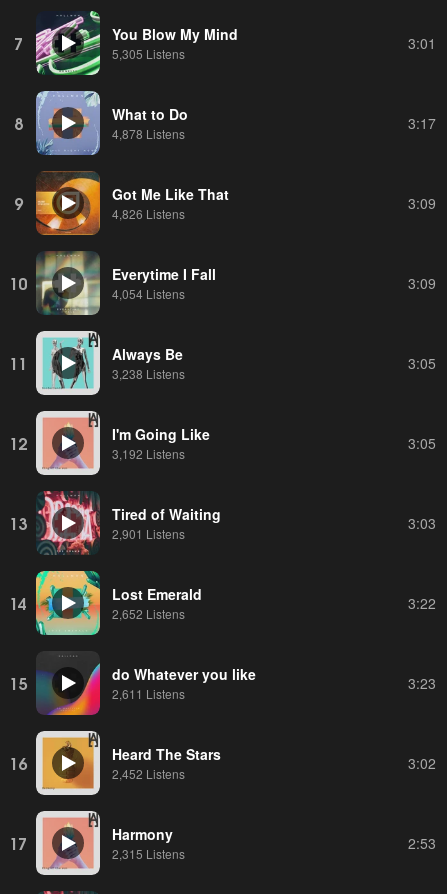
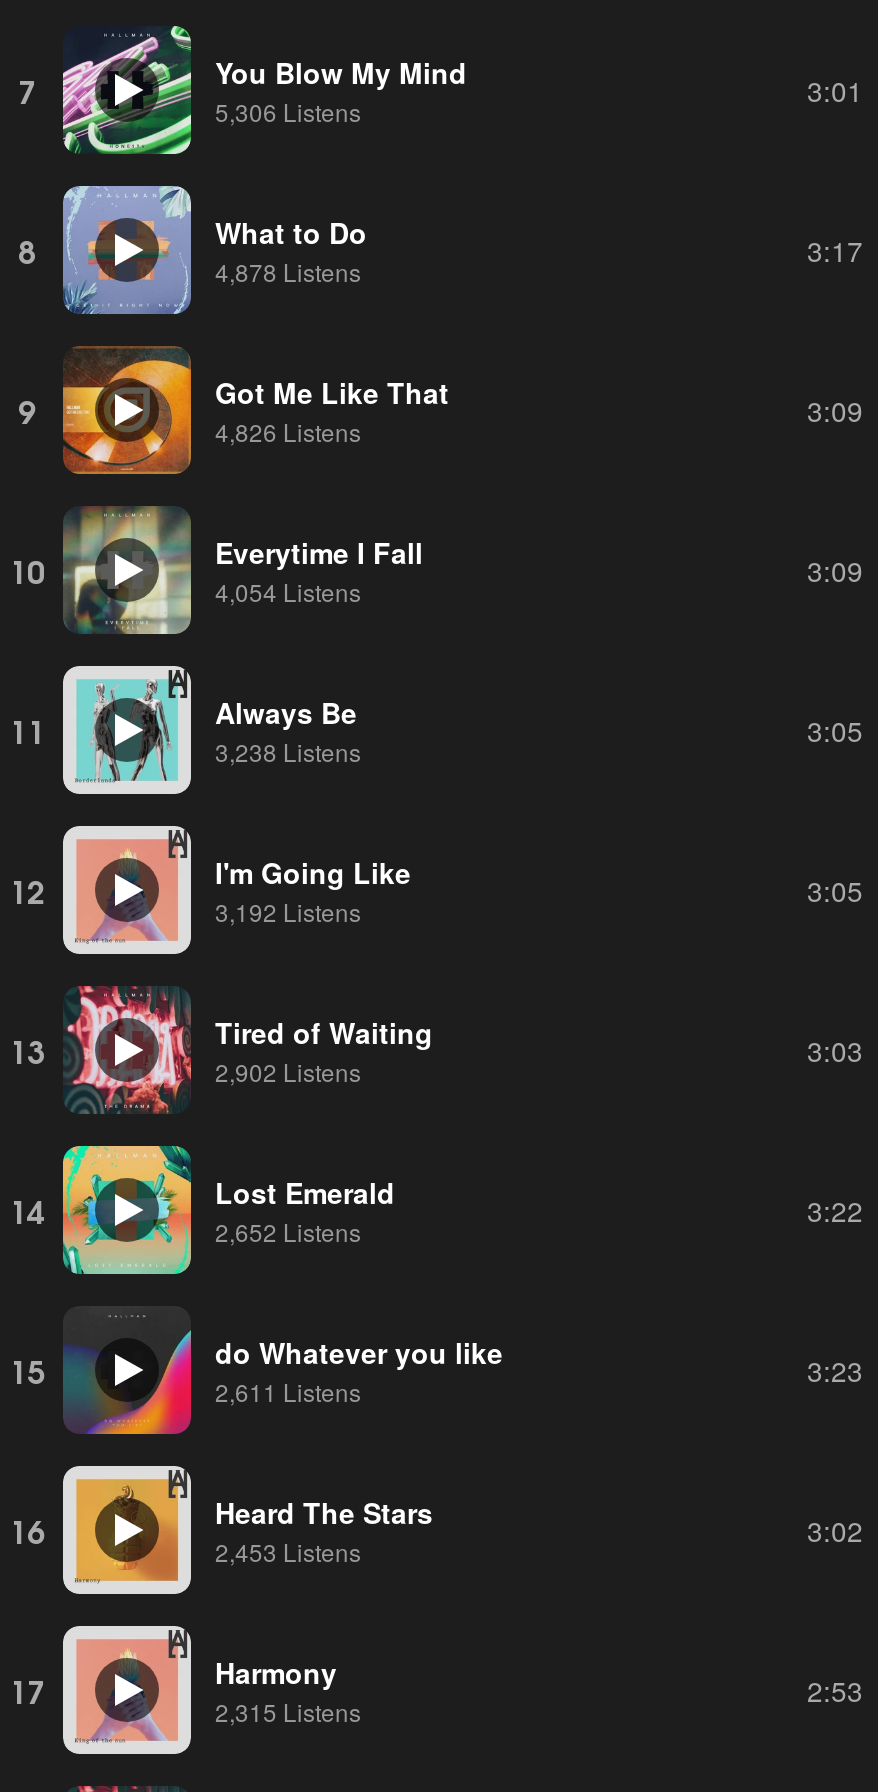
- 5,305 Listens
+ 5,306 Listens

- 2,901 Listens
+ 2,902 Listens

- 2,452 Listens
+ 2,453 Listens
